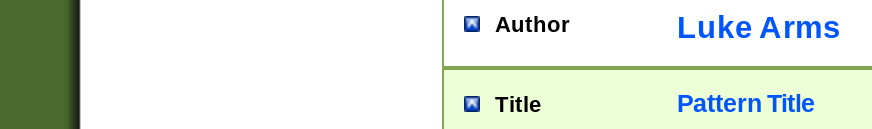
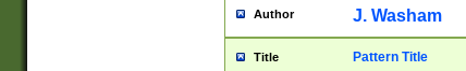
- Luke Arms
+ J. Washam
